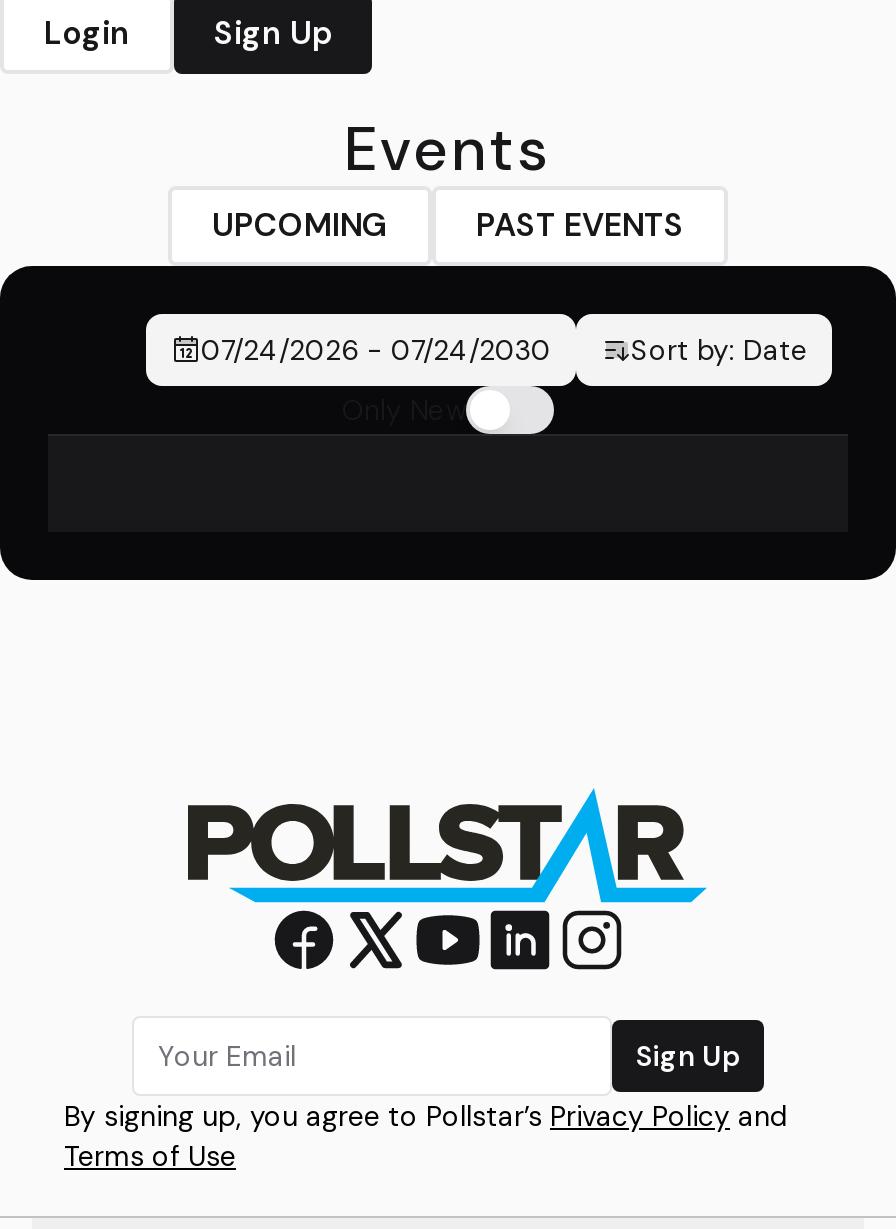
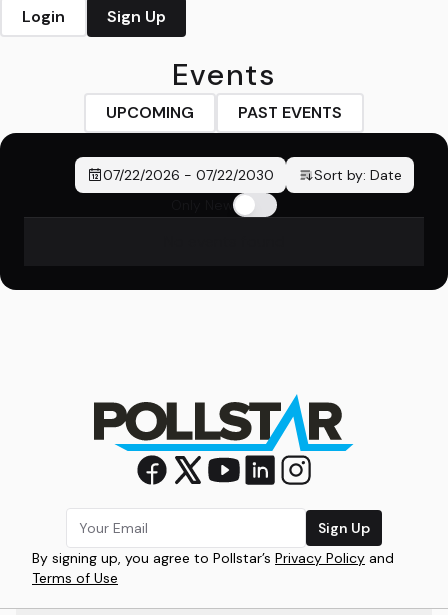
- 07/24/2026 - 07/24/2030
+ 07/22/2026 - 07/22/2030
